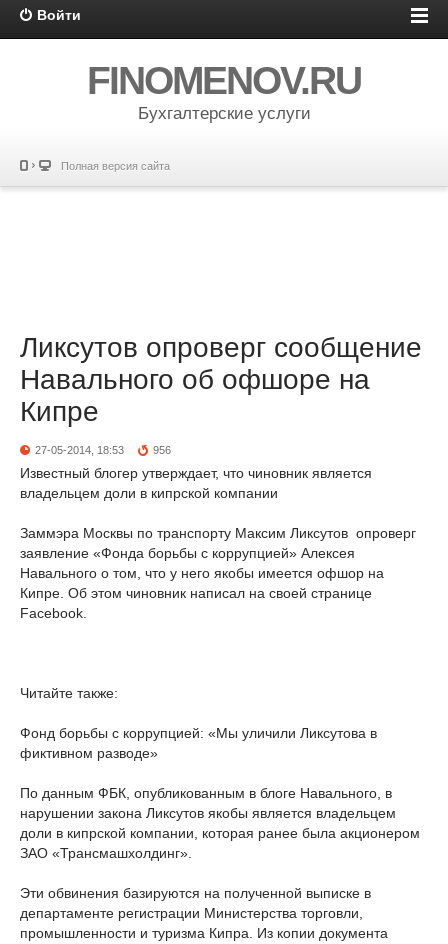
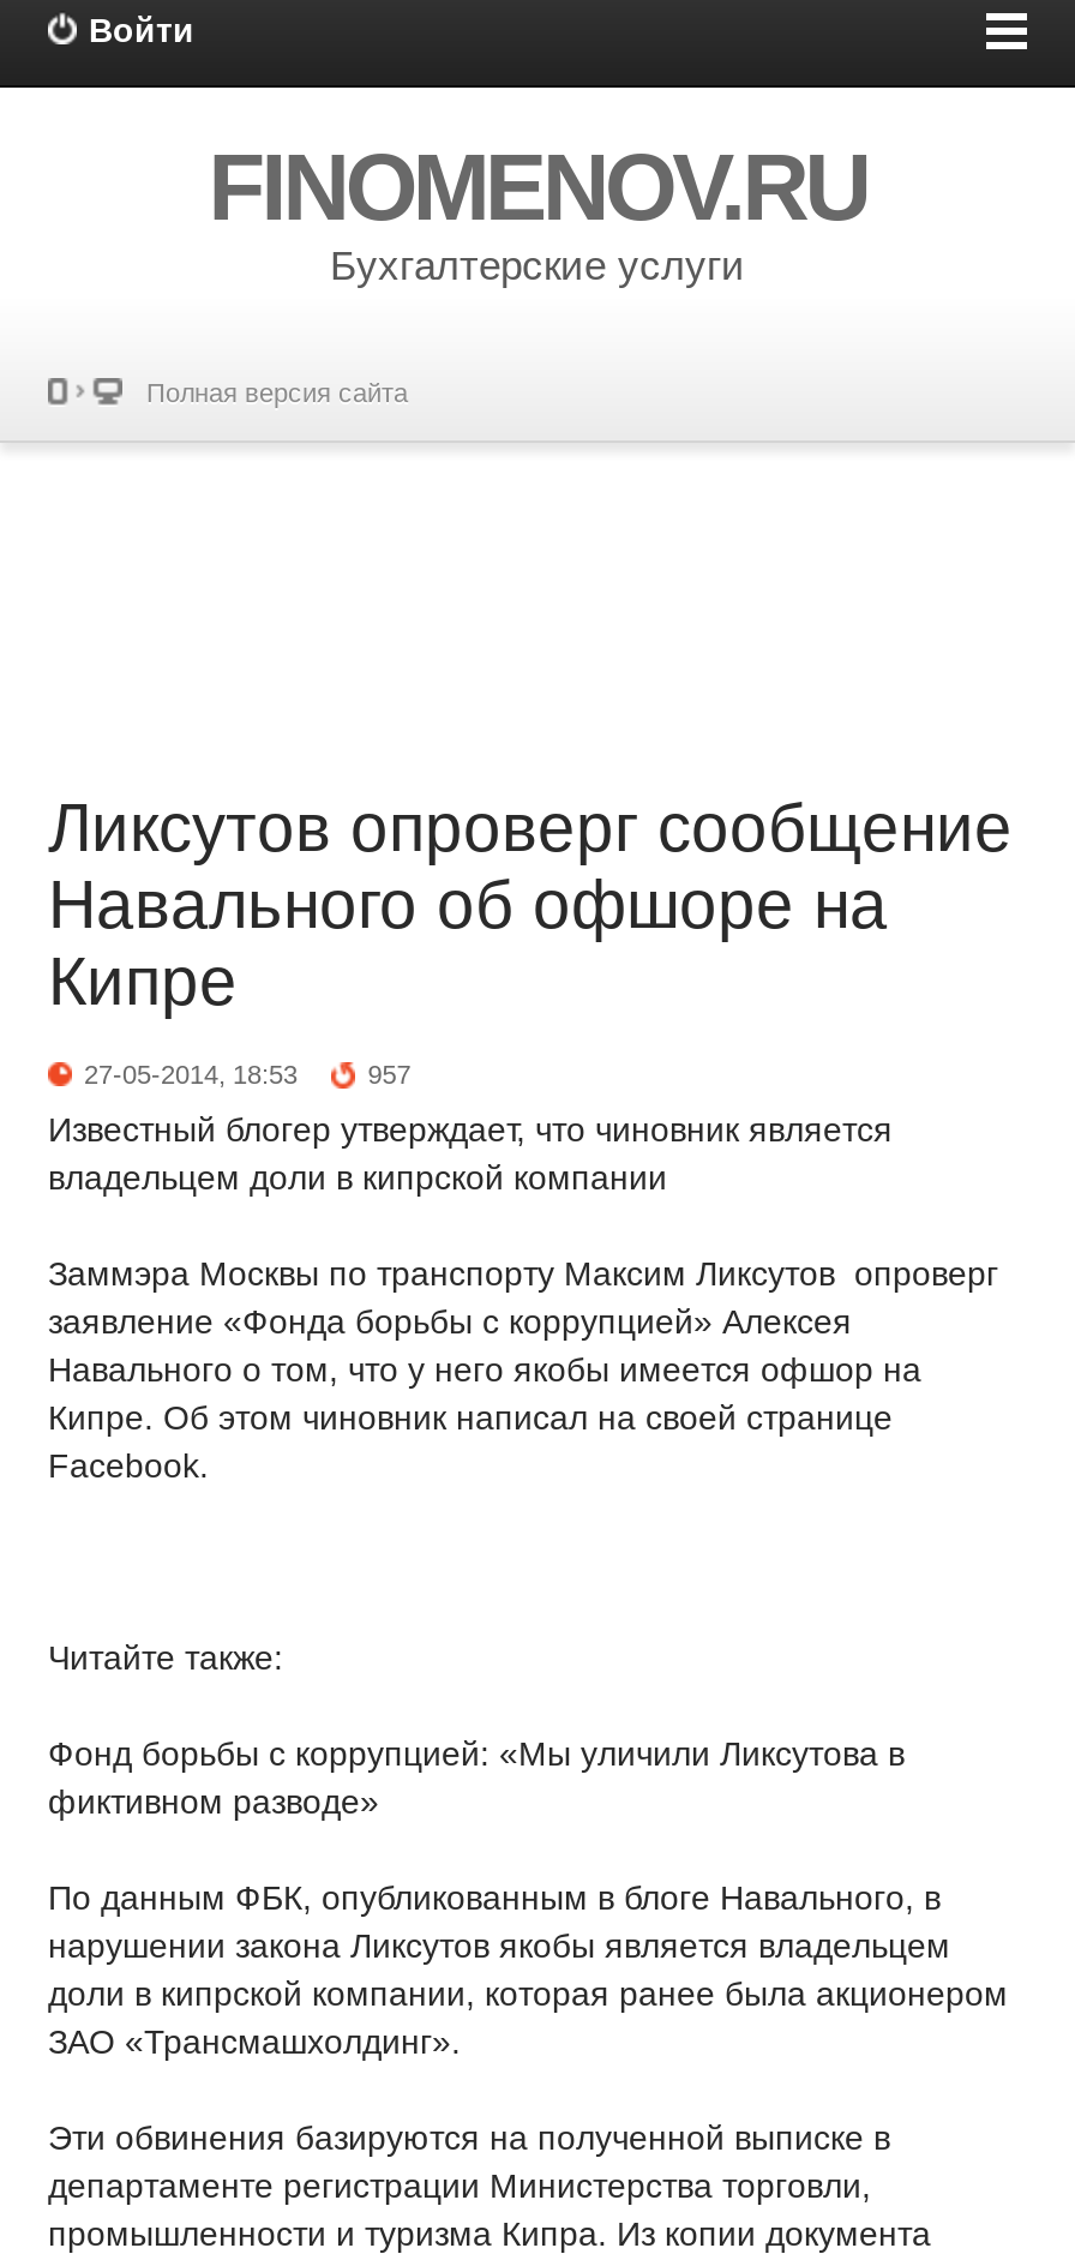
- 956
+ 957
